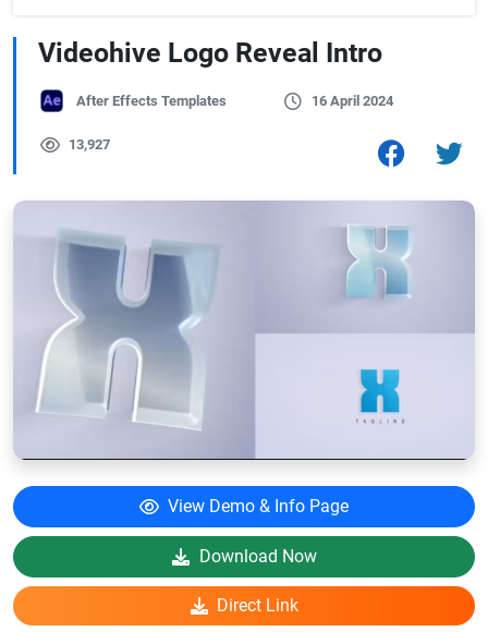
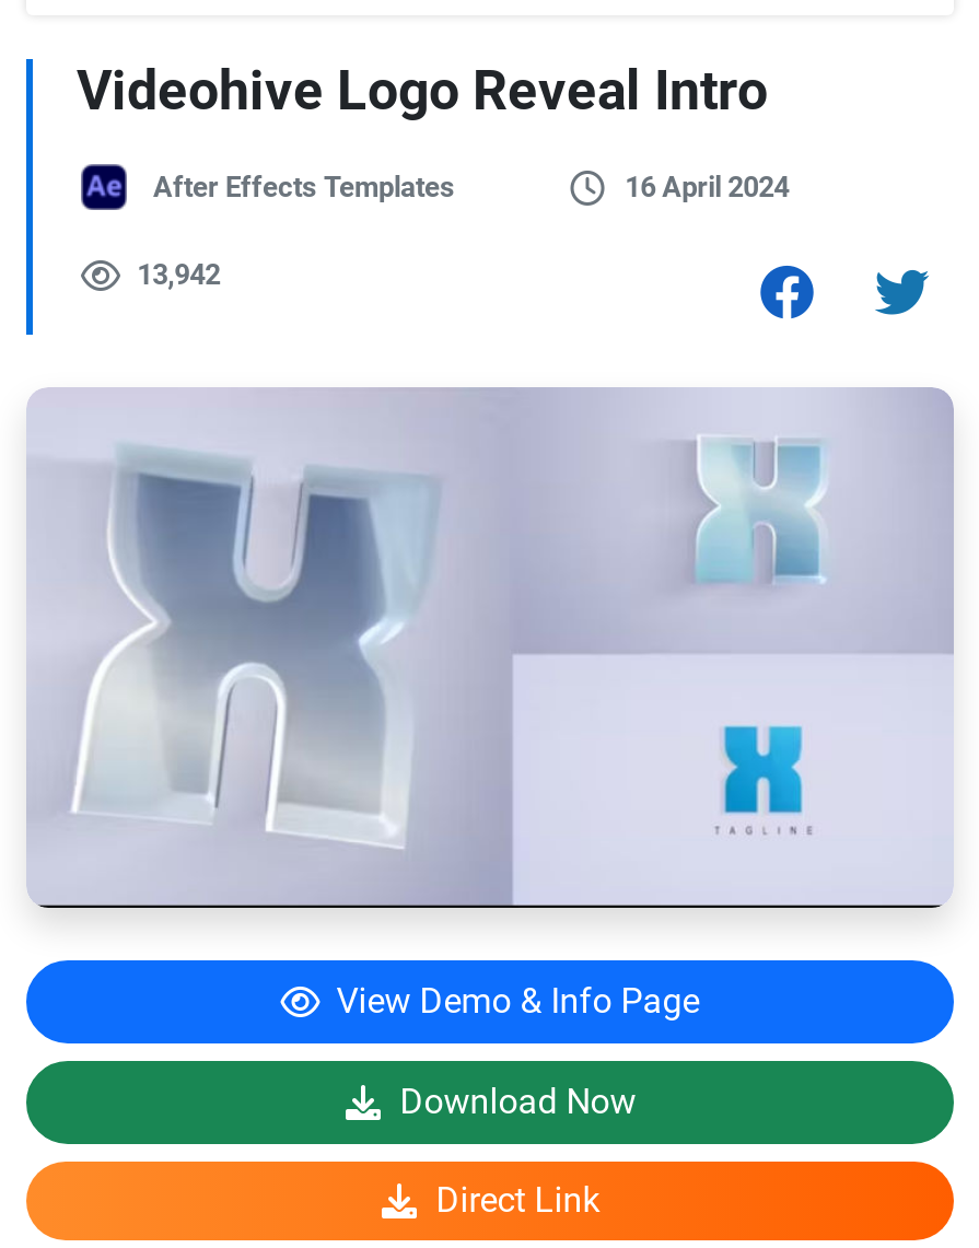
- 13,927
+ 13,942
